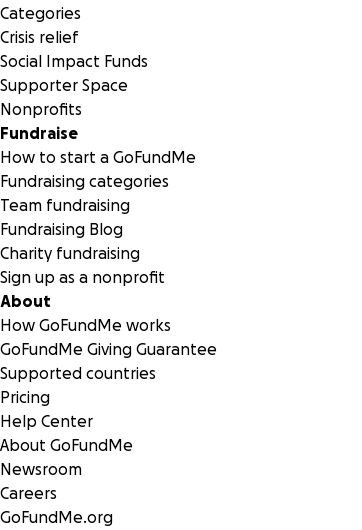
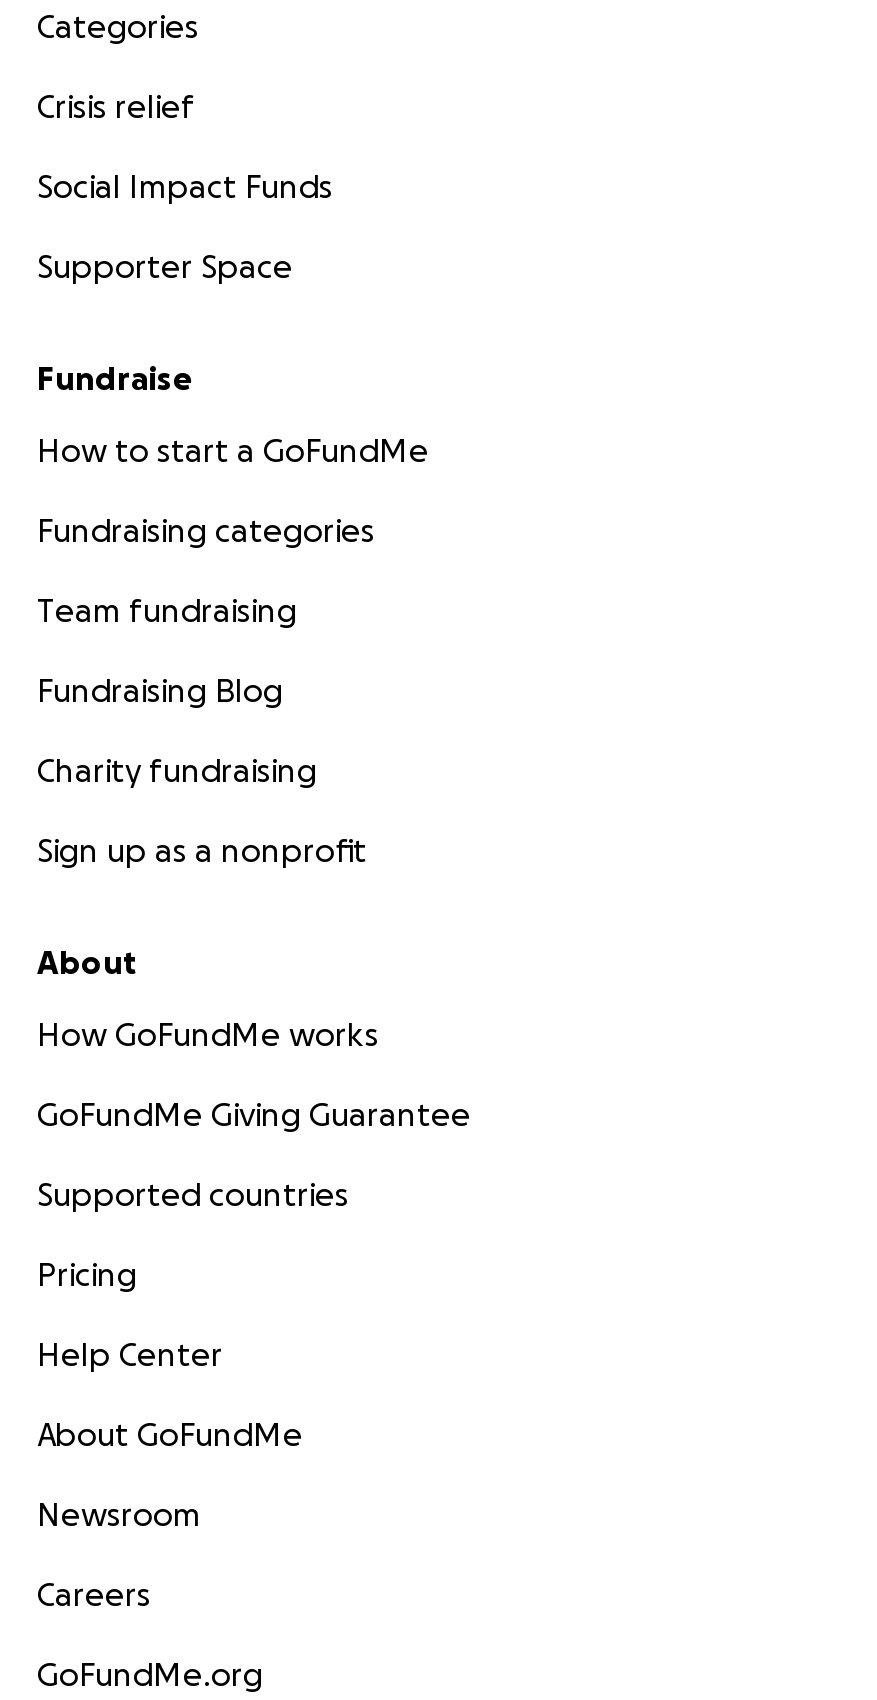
- Nonprofits
